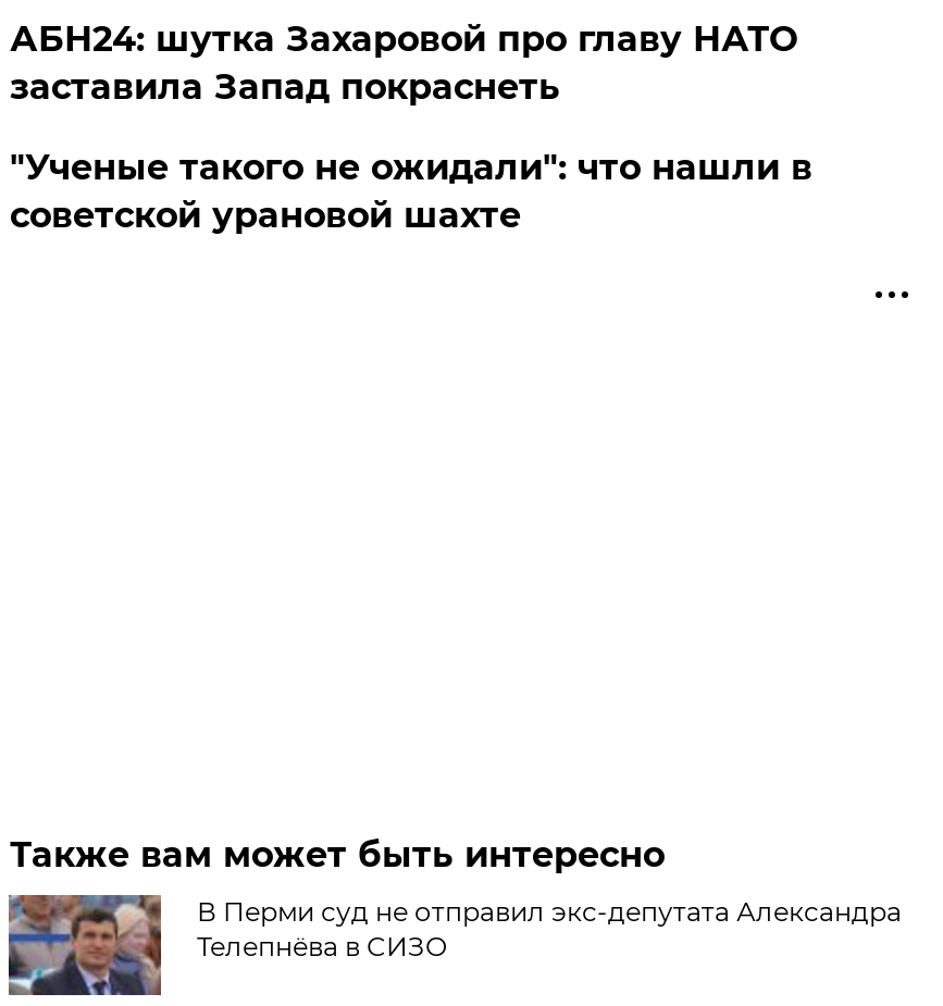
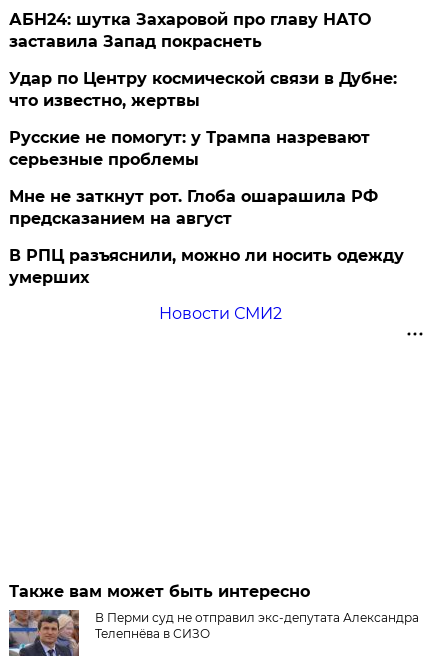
- "Ученые такого не ожидали": что нашли в
- советской урановой шахте
+ Удар по Центру космической связи в Дубне:
+ что известно, жертвы
+ Русские не помогут: у Трампа назревают
+ серьезные проблемы
+ Мне не заткнут рот. Глоба ошарашила РФ
+ предсказанием на август
+ В РПЦ разъяснили, можно ли носить одежду
+ умерших
+ Новости СМИ2
